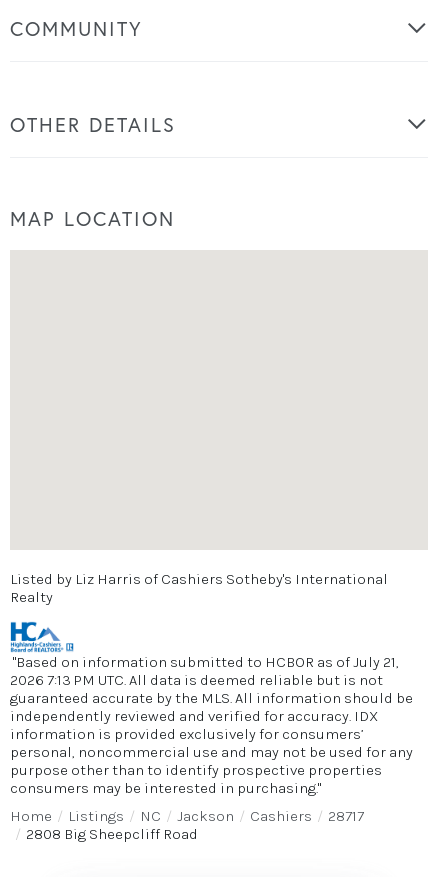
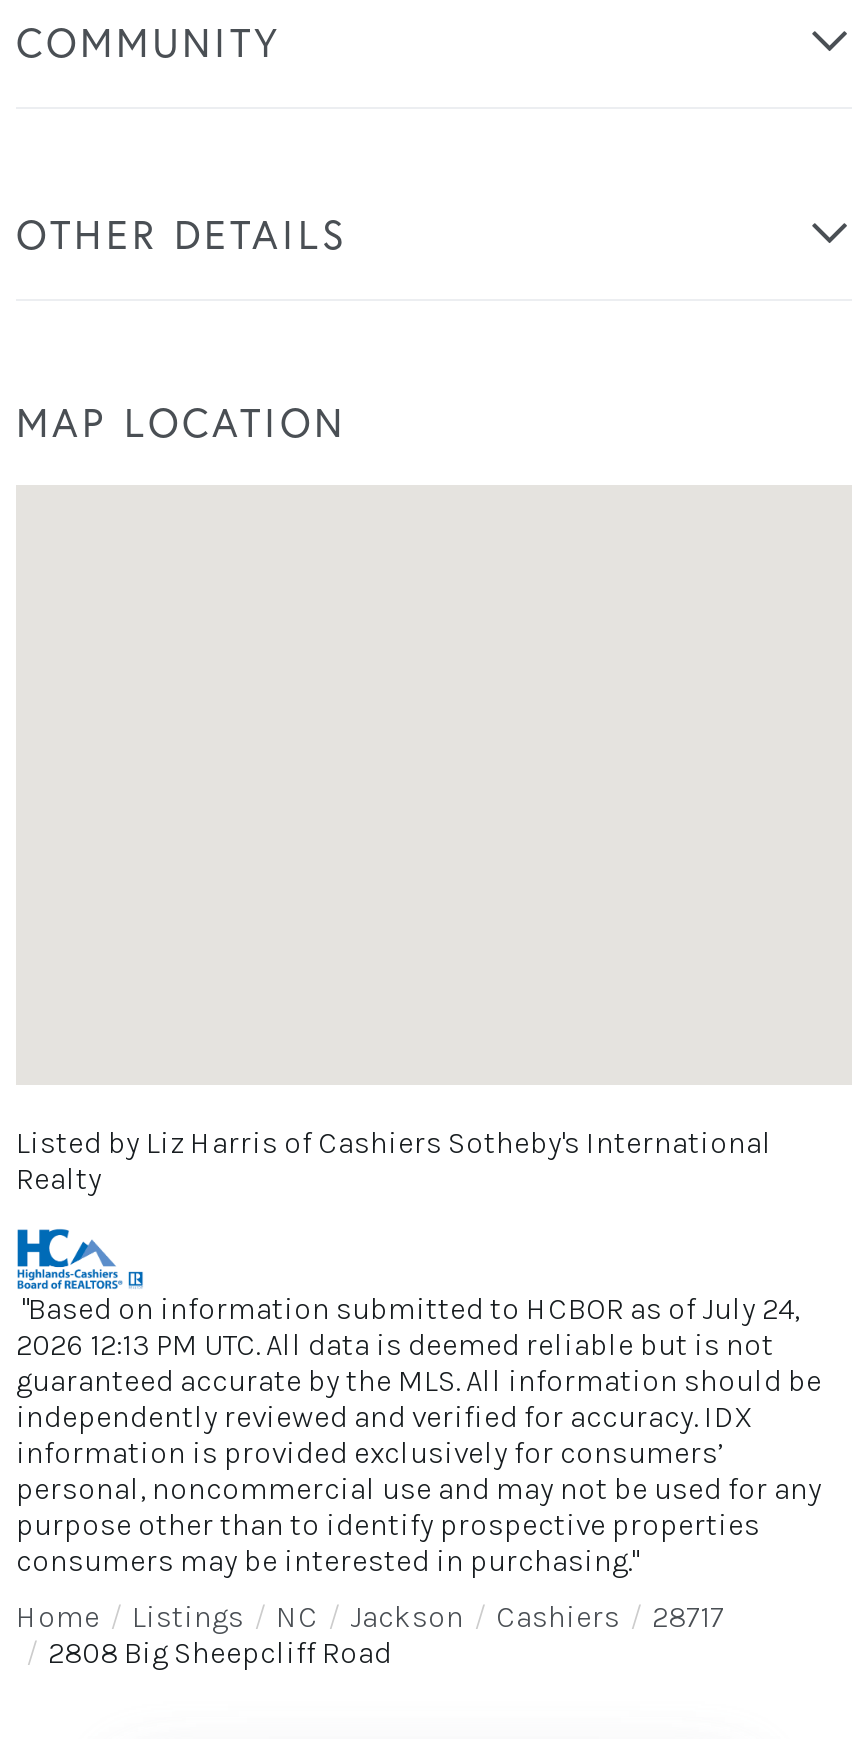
- "Based on information submitted to HCBOR as of July 21,
+ "Based on information submitted to HCBOR as of July 24,

- 2026 7:13 PM UTC. All data is deemed reliable but is not
+ 2026 12:13 PM UTC. All data is deemed reliable but is not
